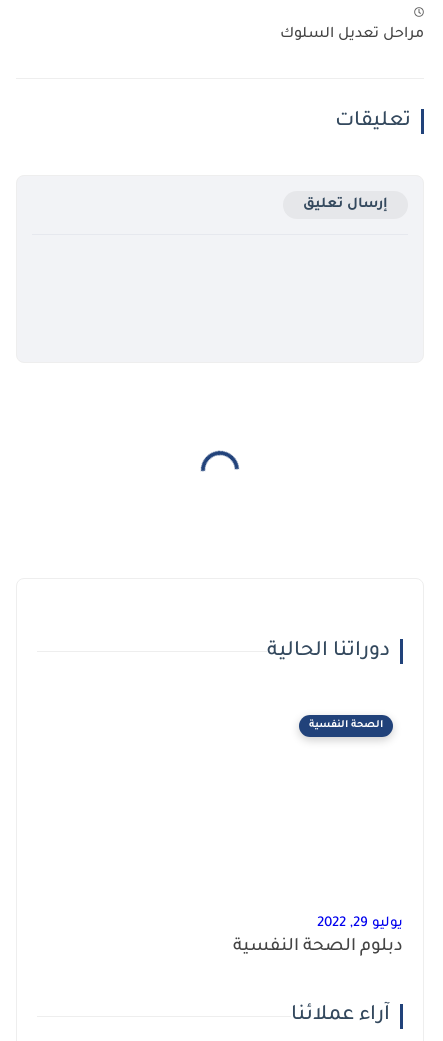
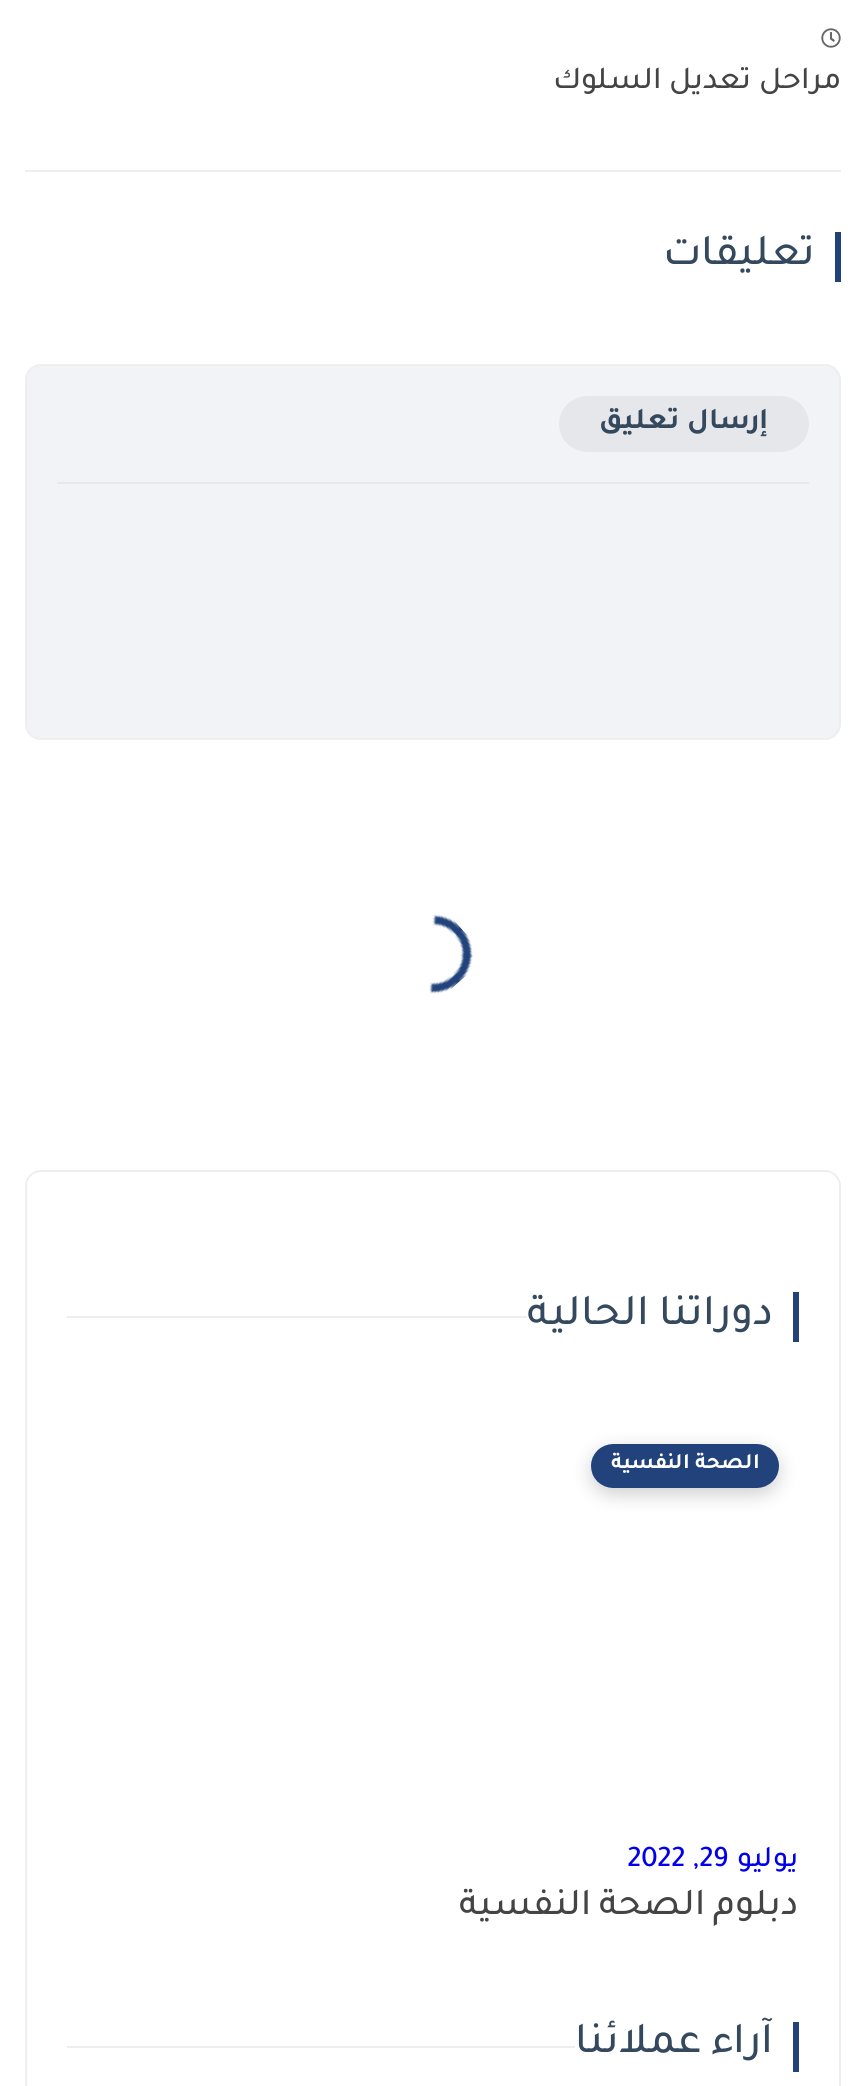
- [image]
+ [image]
